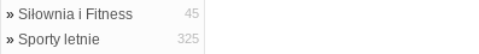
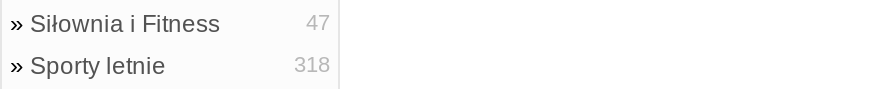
- 45
+ 47

- 325
+ 318
